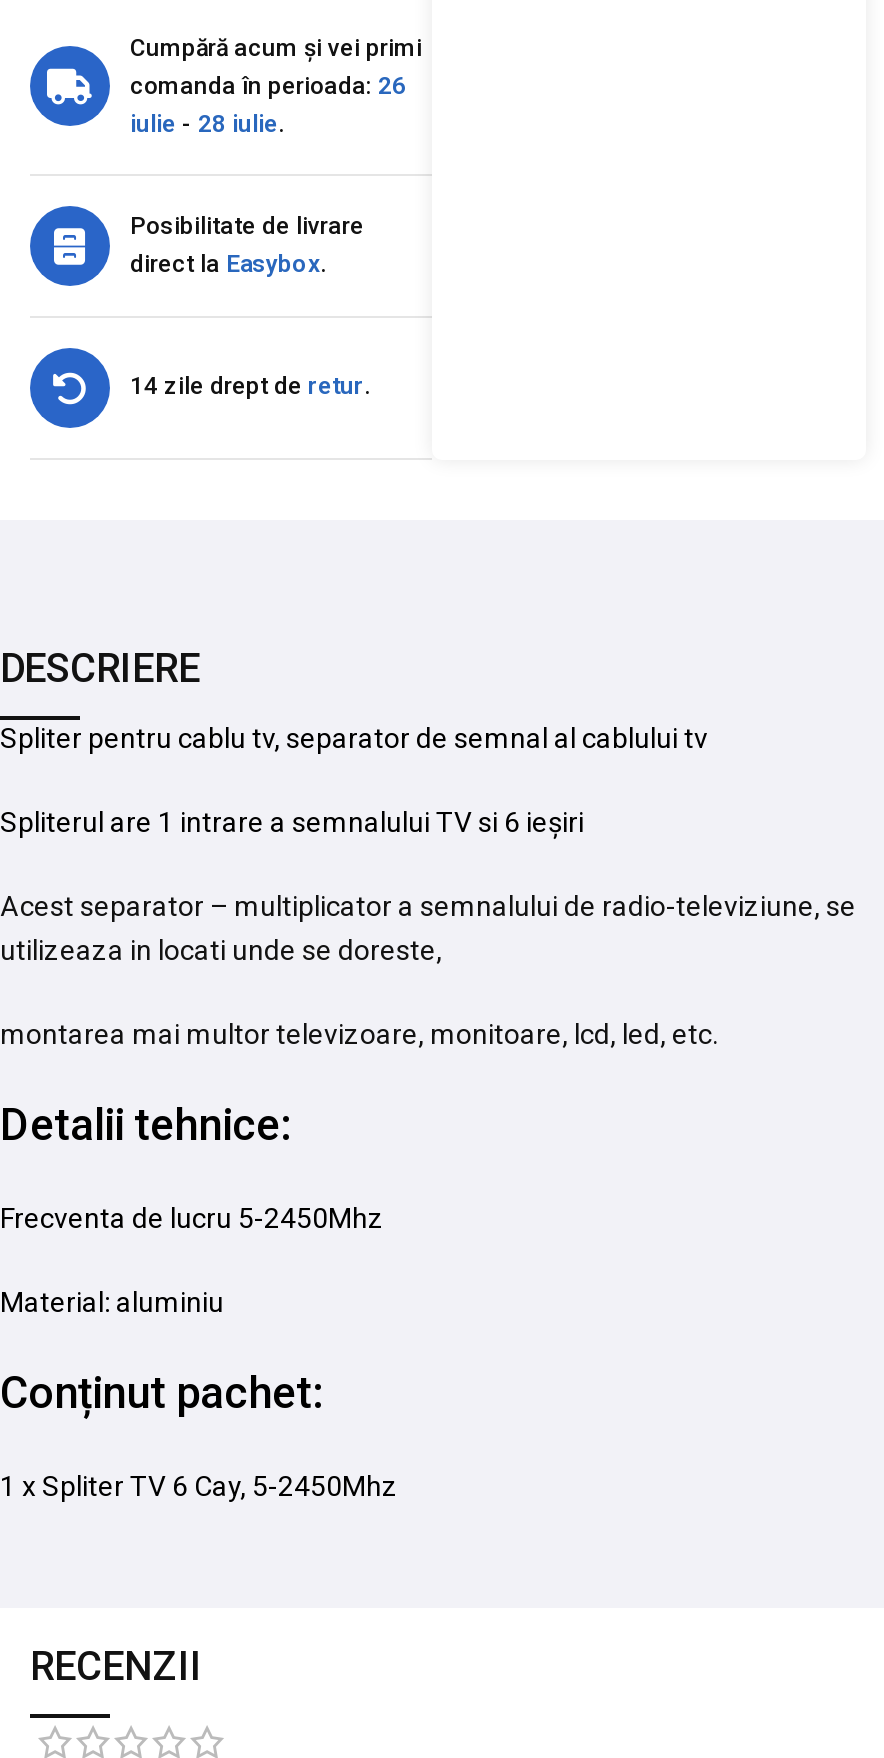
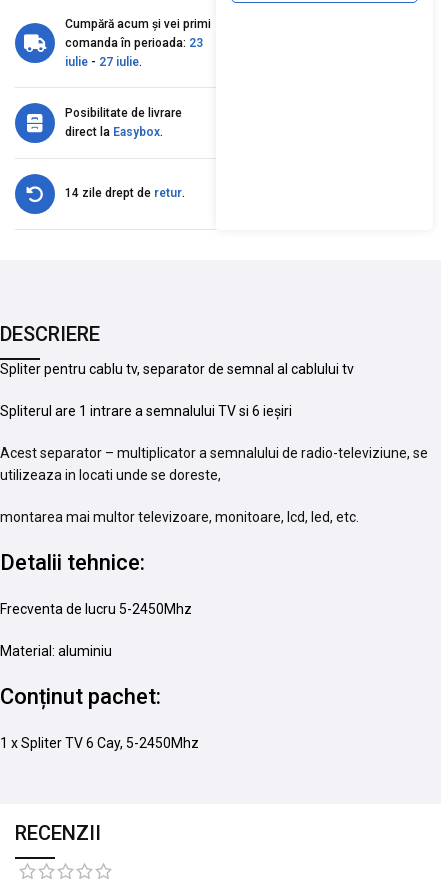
- comanda în perioada: 26
+ comanda în perioada: 23

- iulie - 28 iulie.
+ iulie - 27 iulie.
